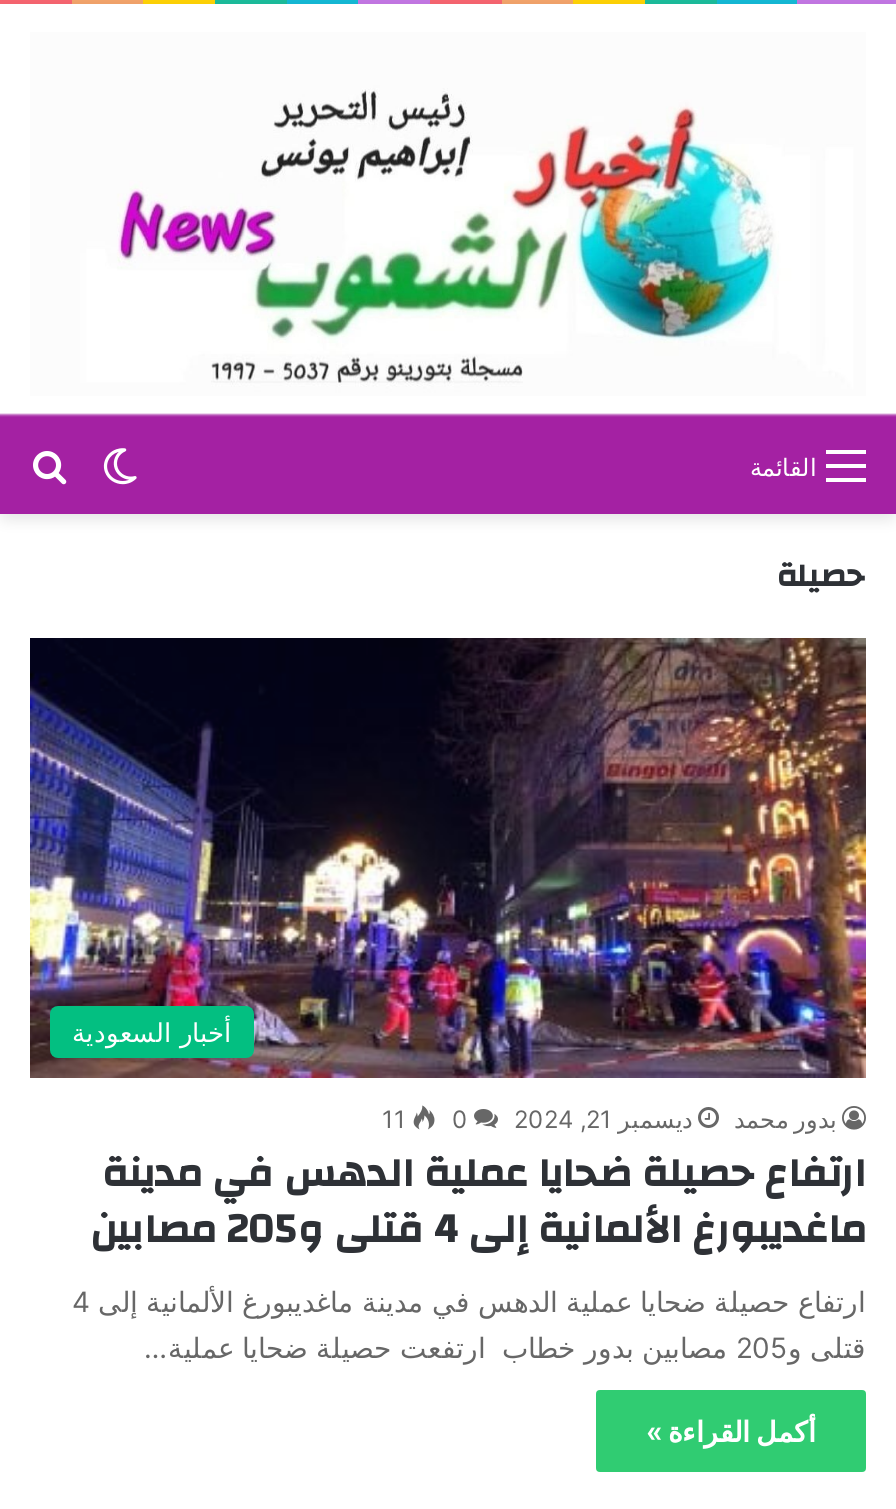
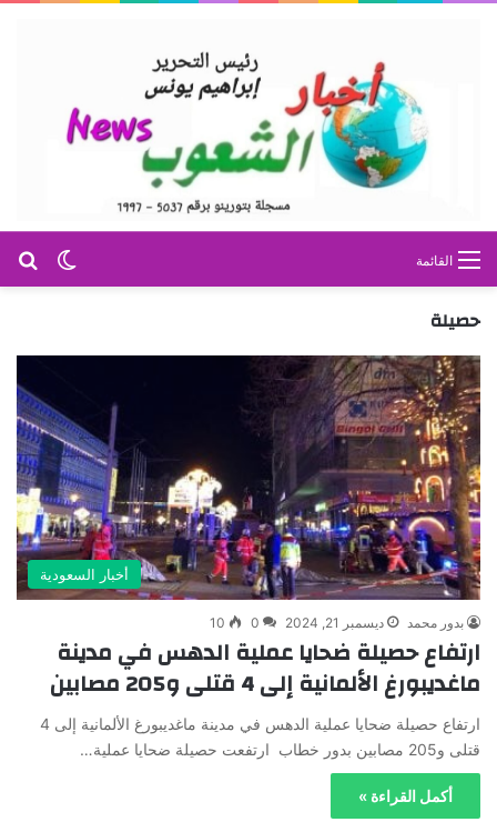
- 11 0
+ 10 0
